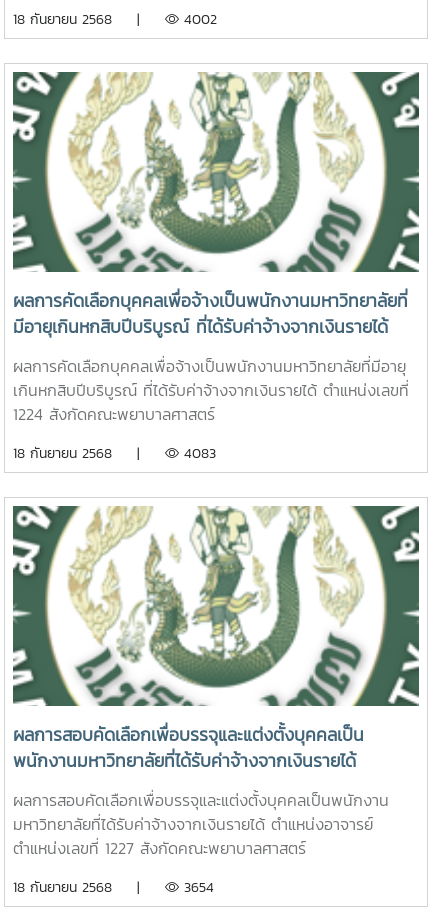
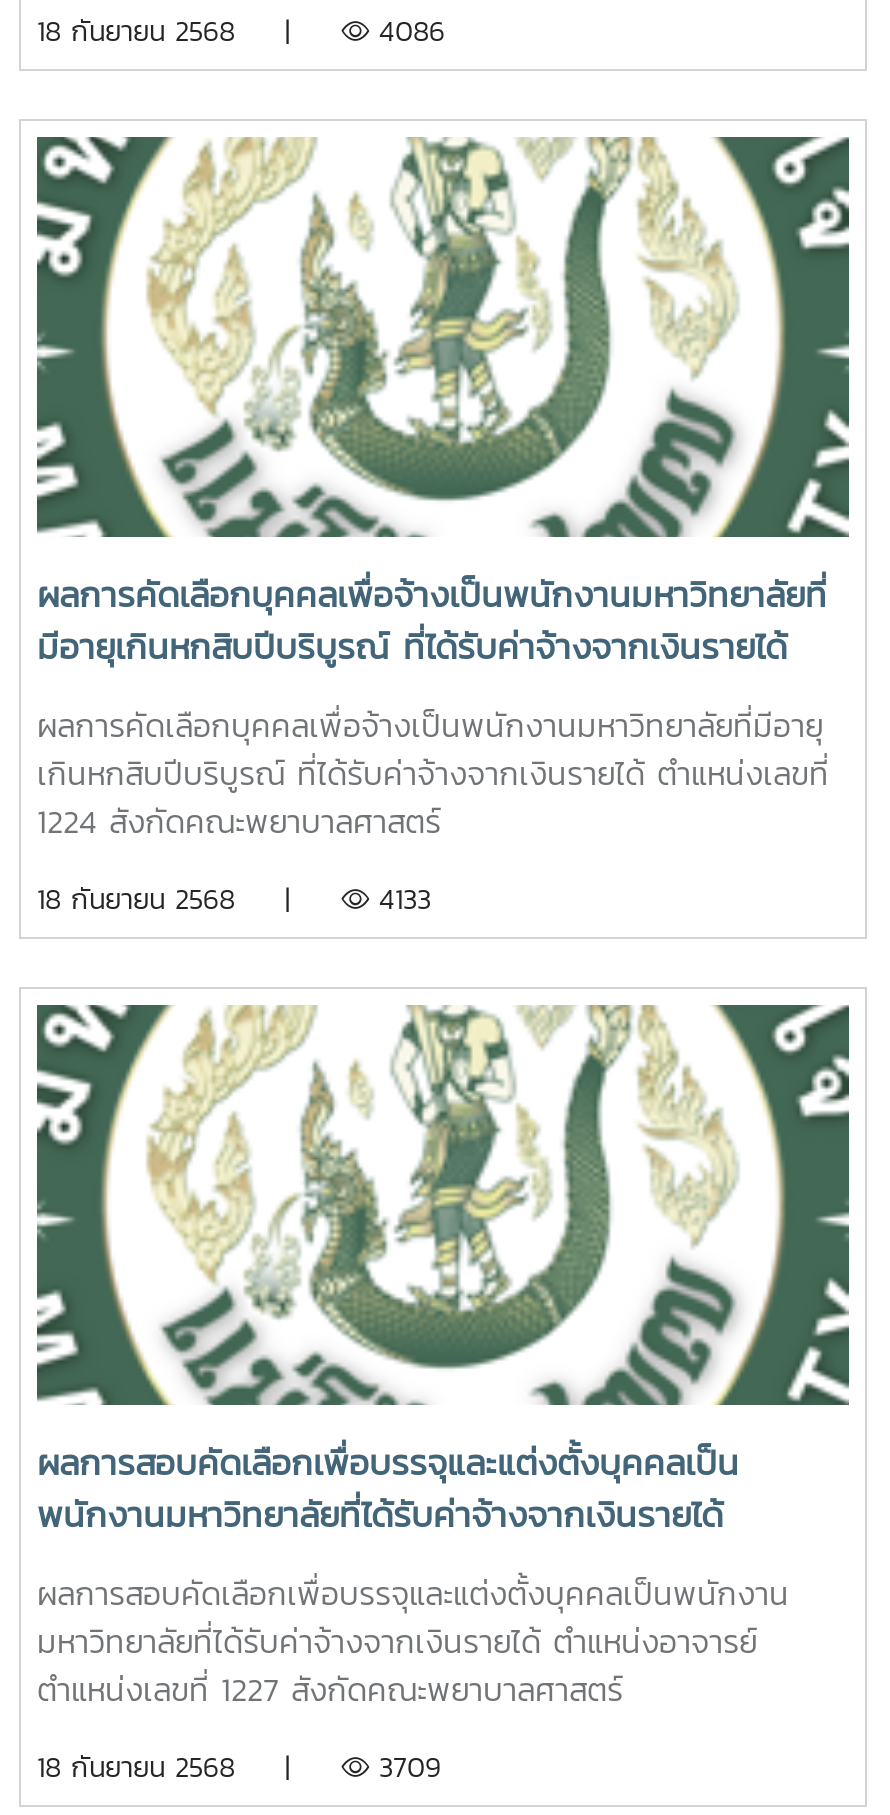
- 4002
+ 4086

- 4083
+ 4133

- 3654
+ 3709
